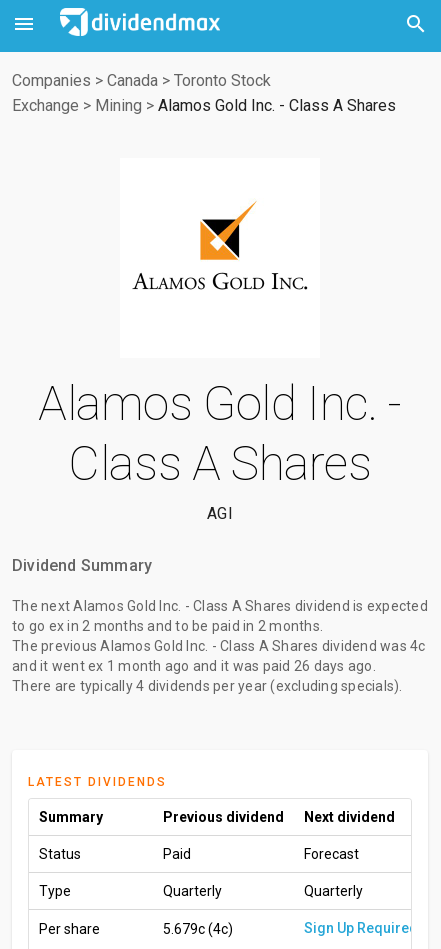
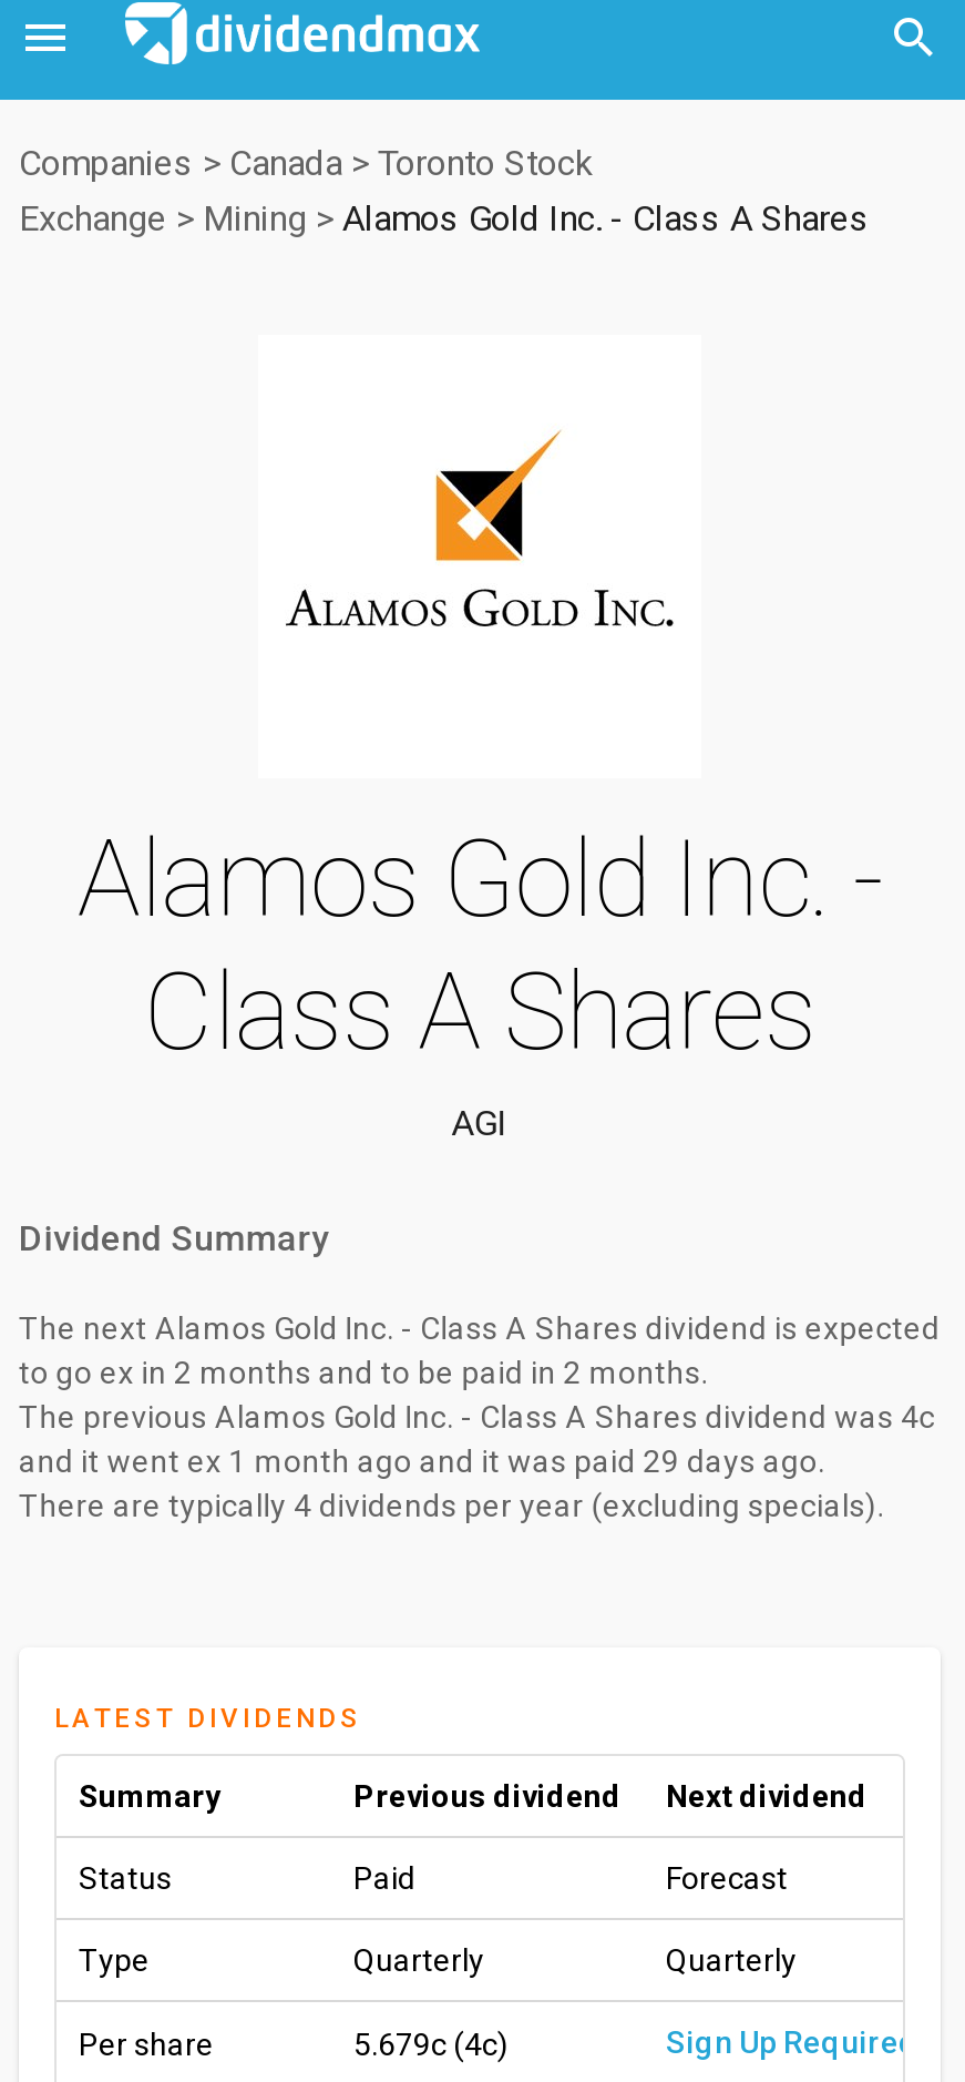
- and it went ex 1 month ago and it was paid 26 days ago.
+ and it went ex 1 month ago and it was paid 29 days ago.
